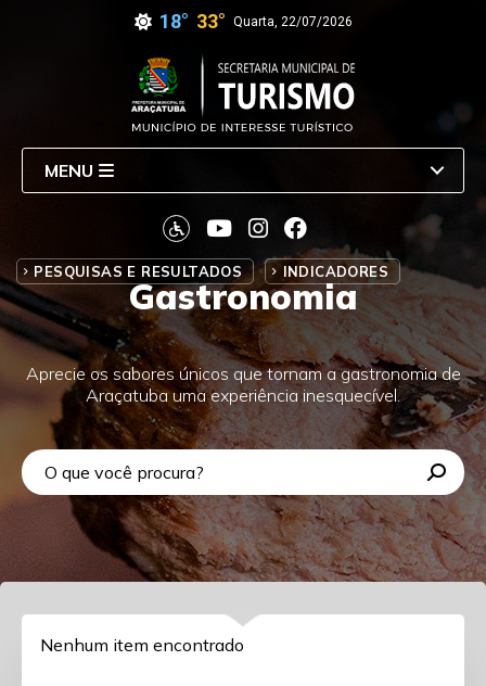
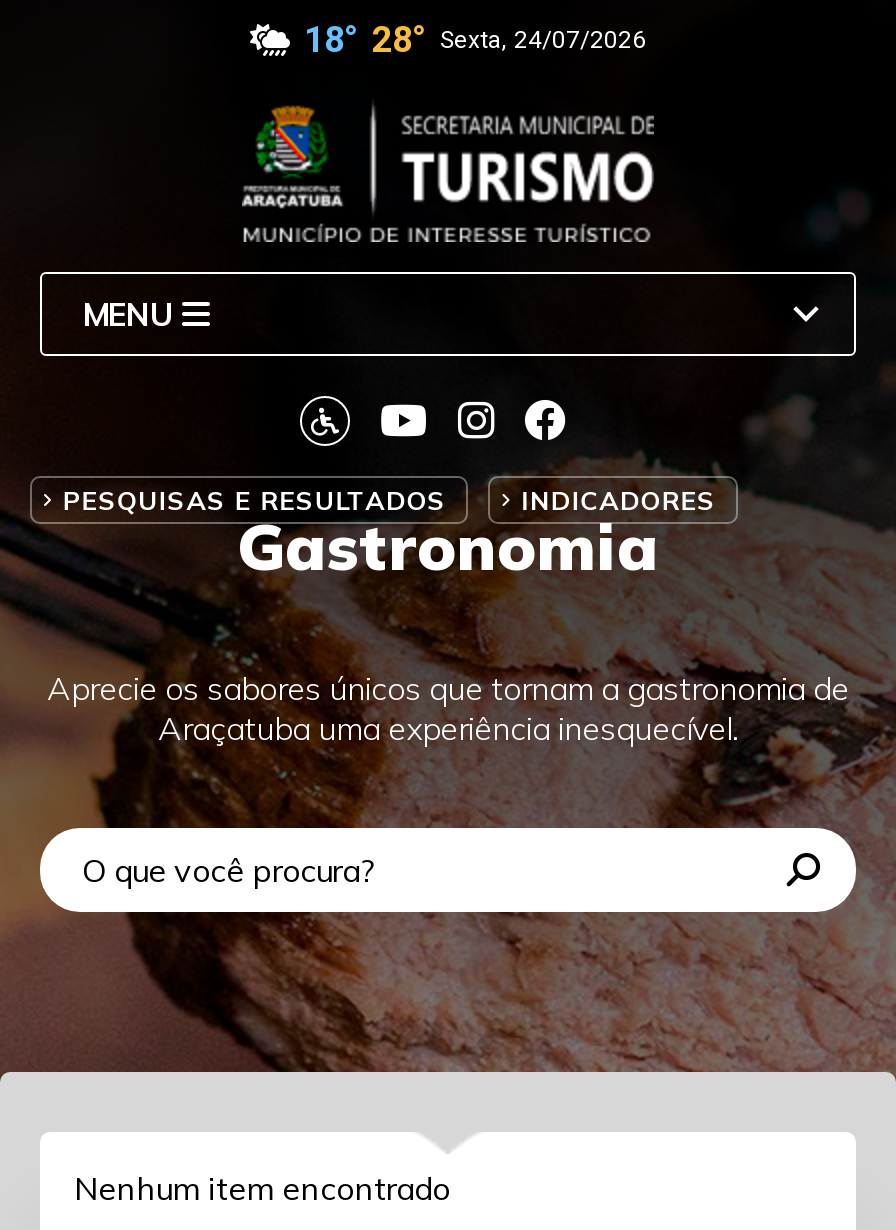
- 18° 33° Quarta, 22/07/2026
+ 18° 28° Sexta, 24/07/2026
